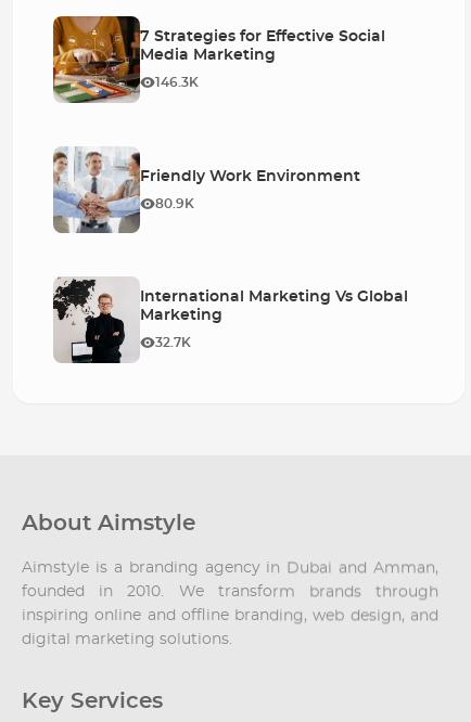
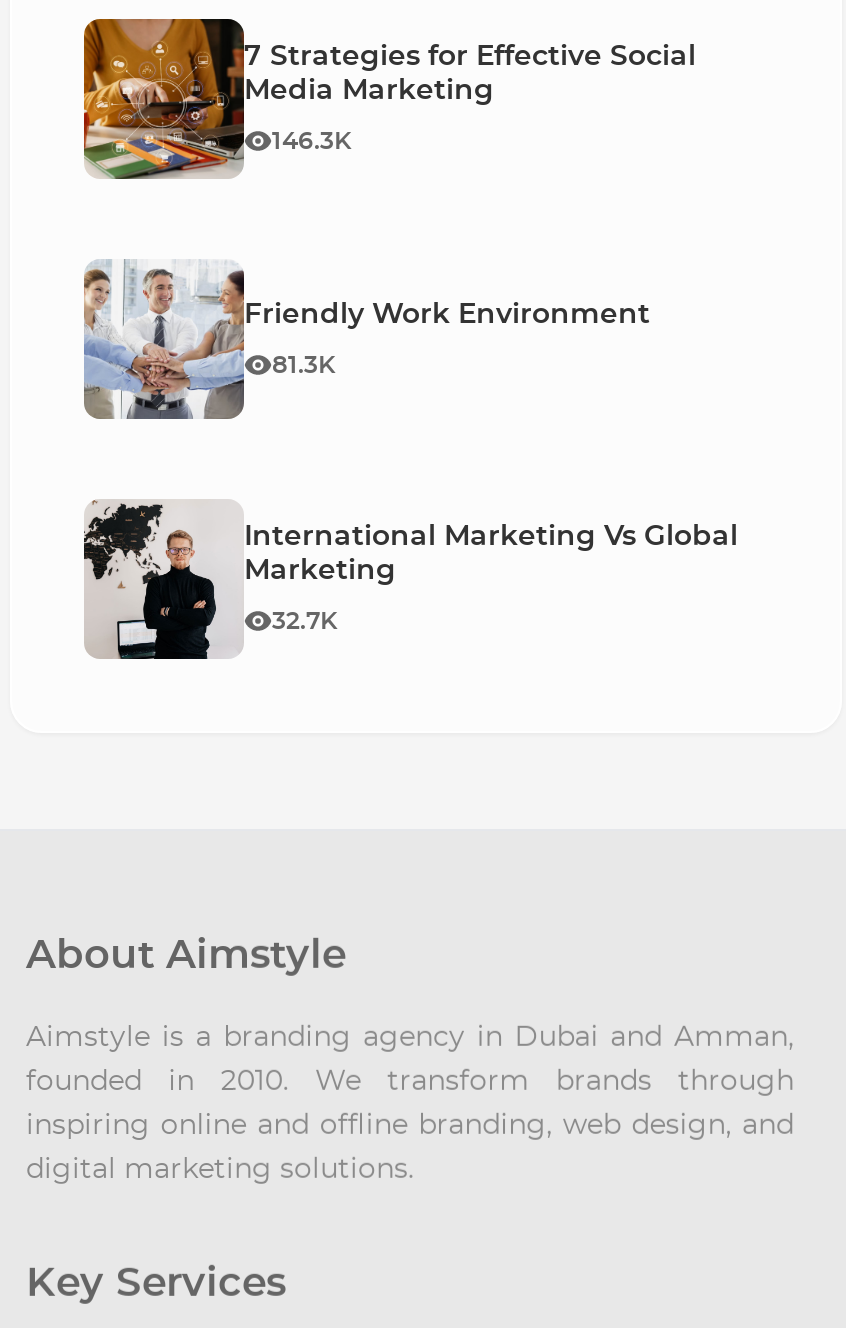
- 80.9K
+ 81.3K
